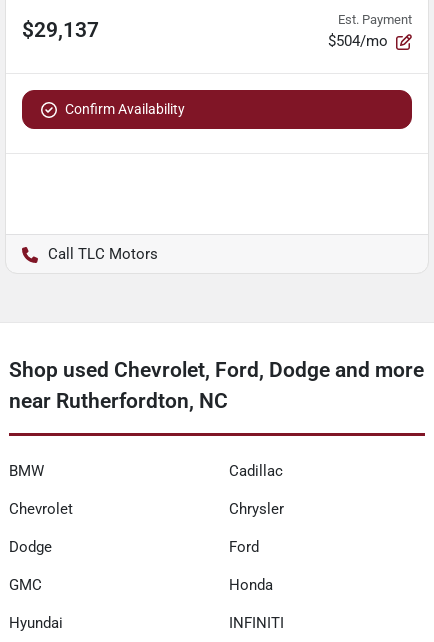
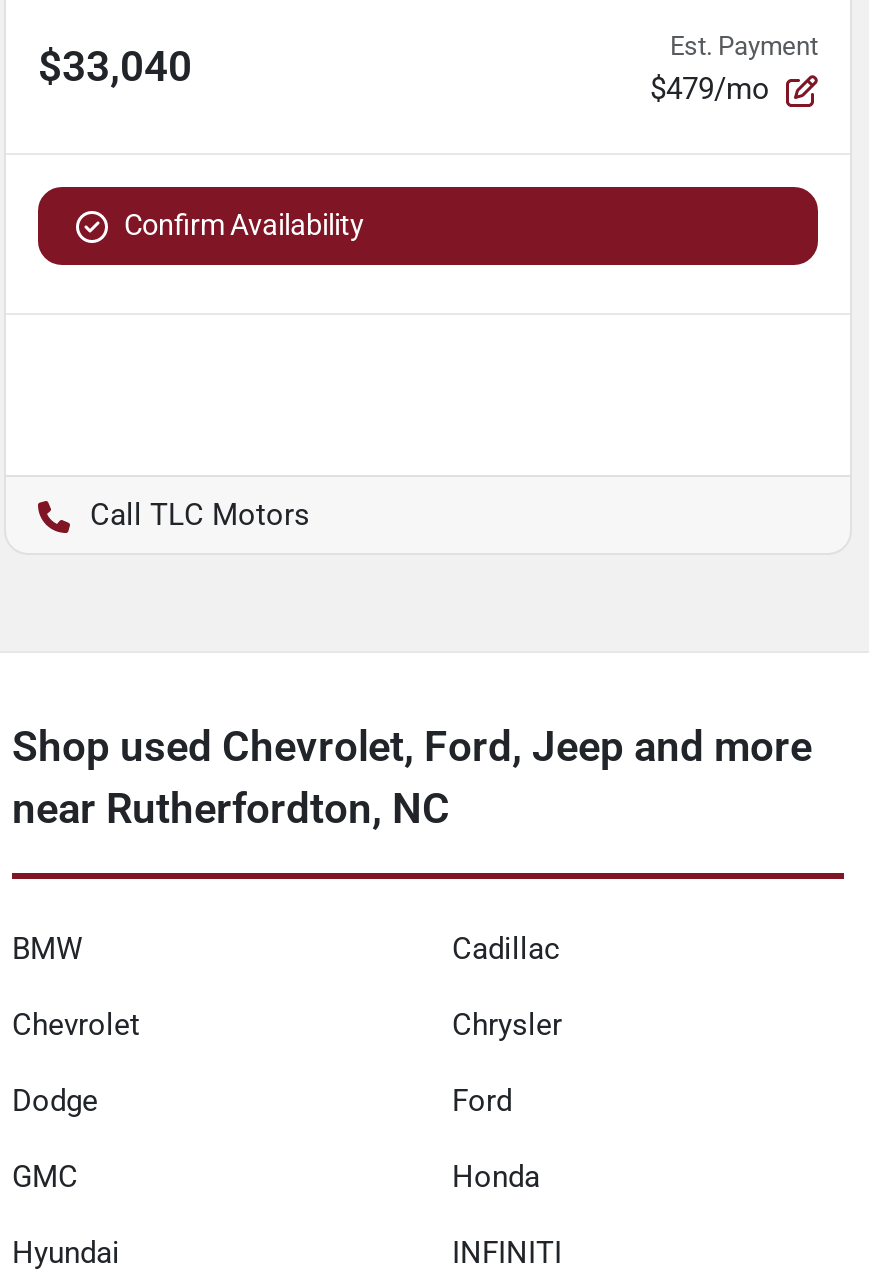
- $29,137
+ $33,040

- $504/mo
+ $479/mo

- Shop used Chevrolet, Ford, Dodge and more
+ Shop used Chevrolet, Ford, Jeep and more
